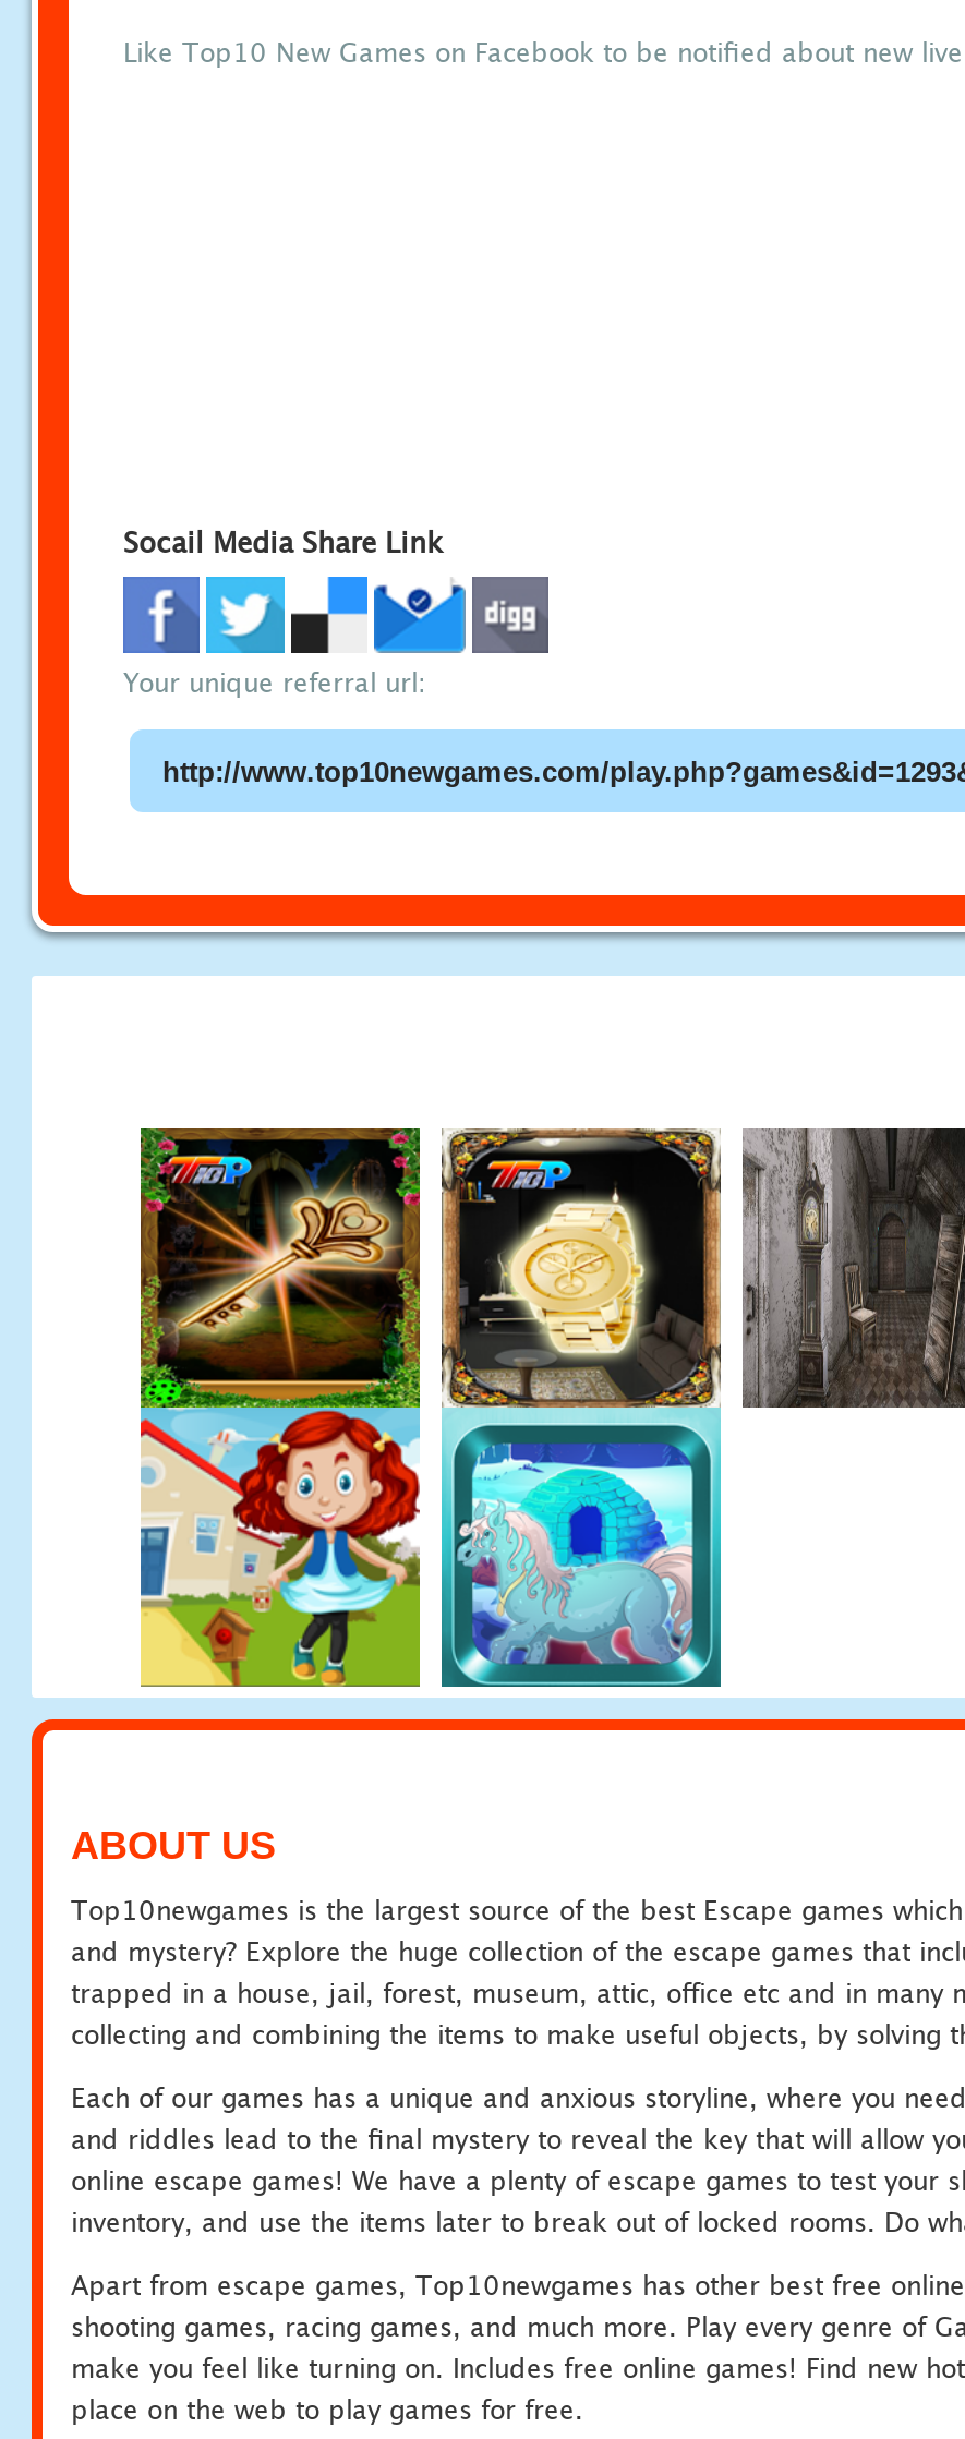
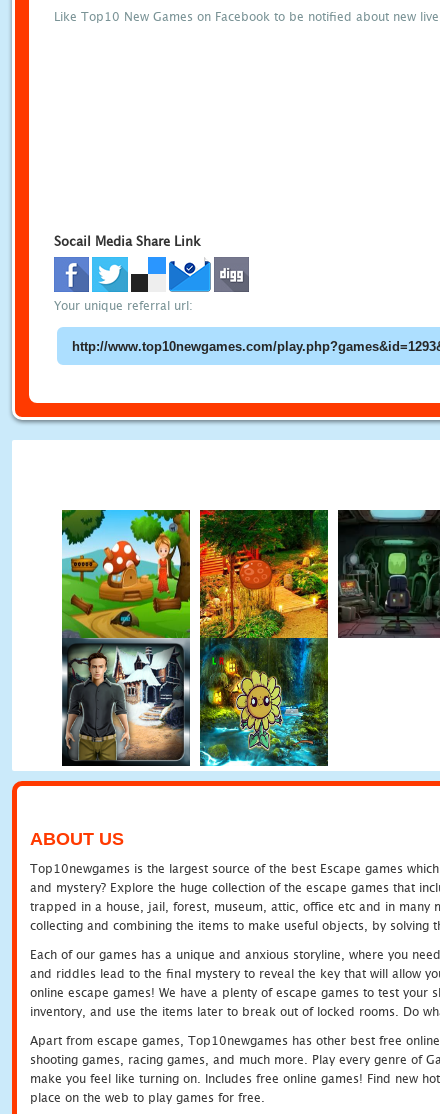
- [image]
+ [image]

- [image]
+ [image]

- [image]
+ [image]
